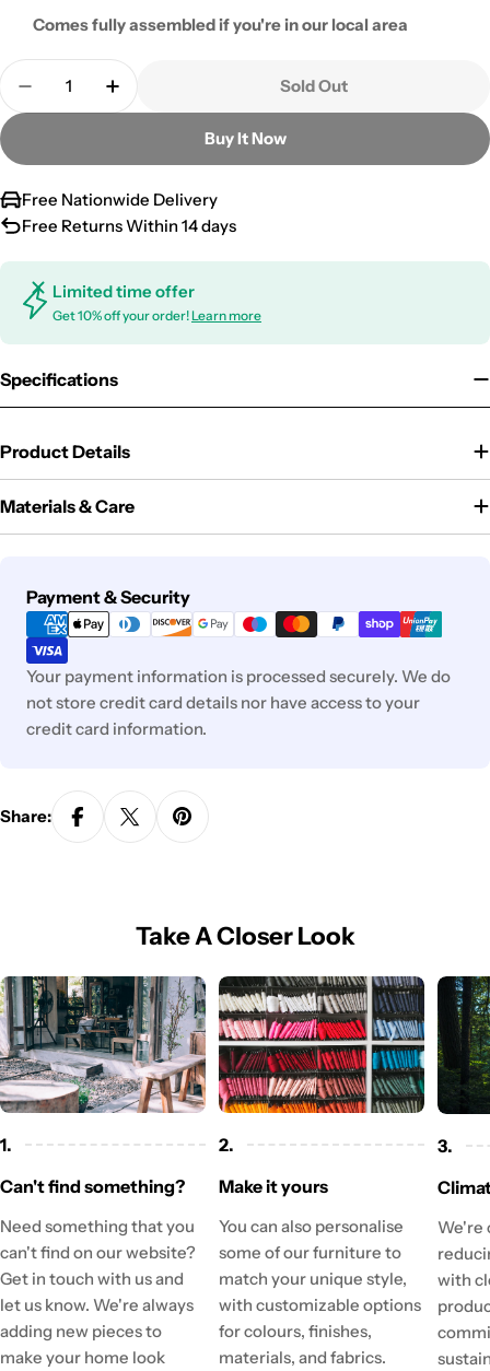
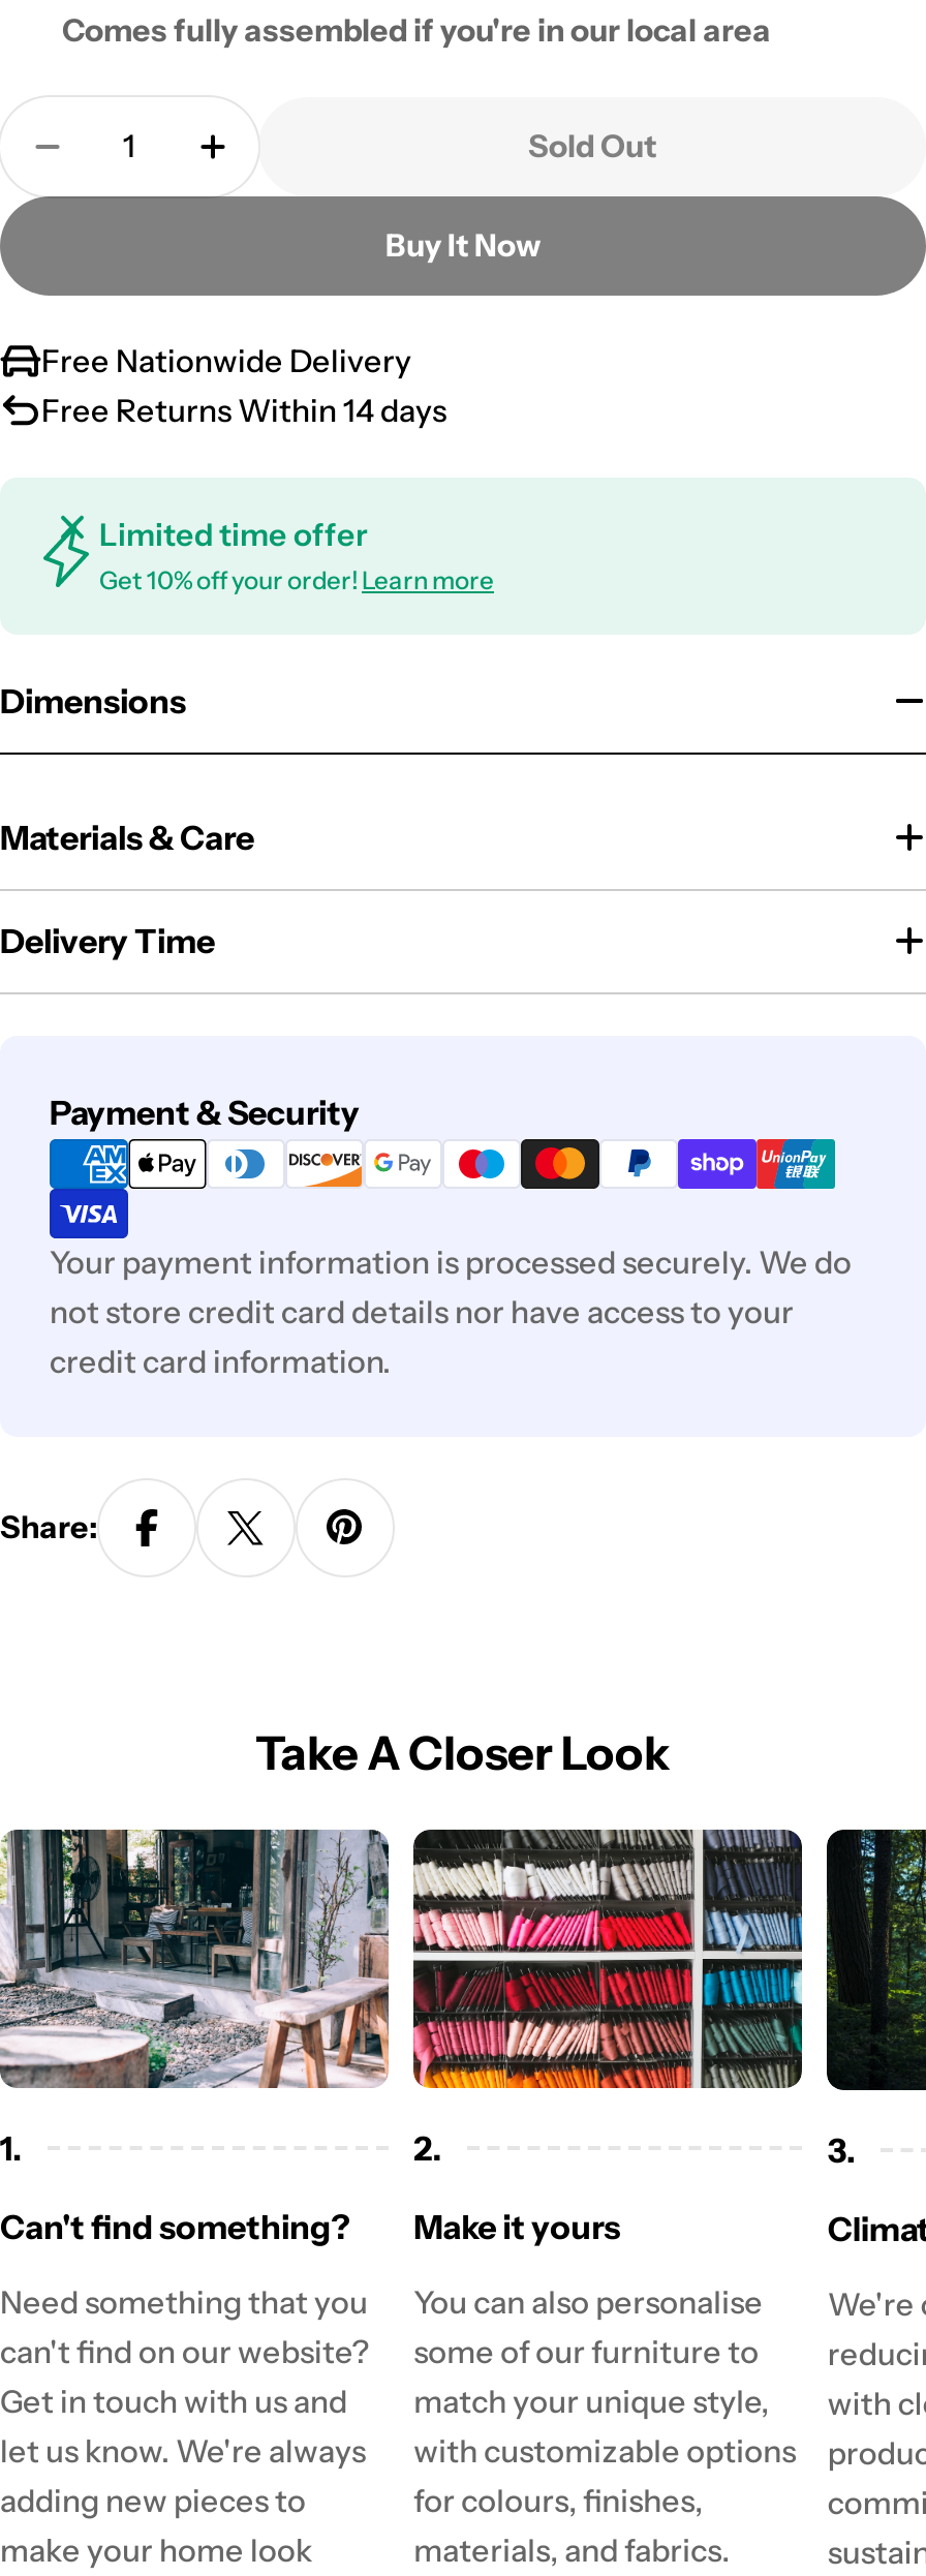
- Specifications
- Product Details
+ Dimensions

moved up: Materials & Care

+ Delivery Time
